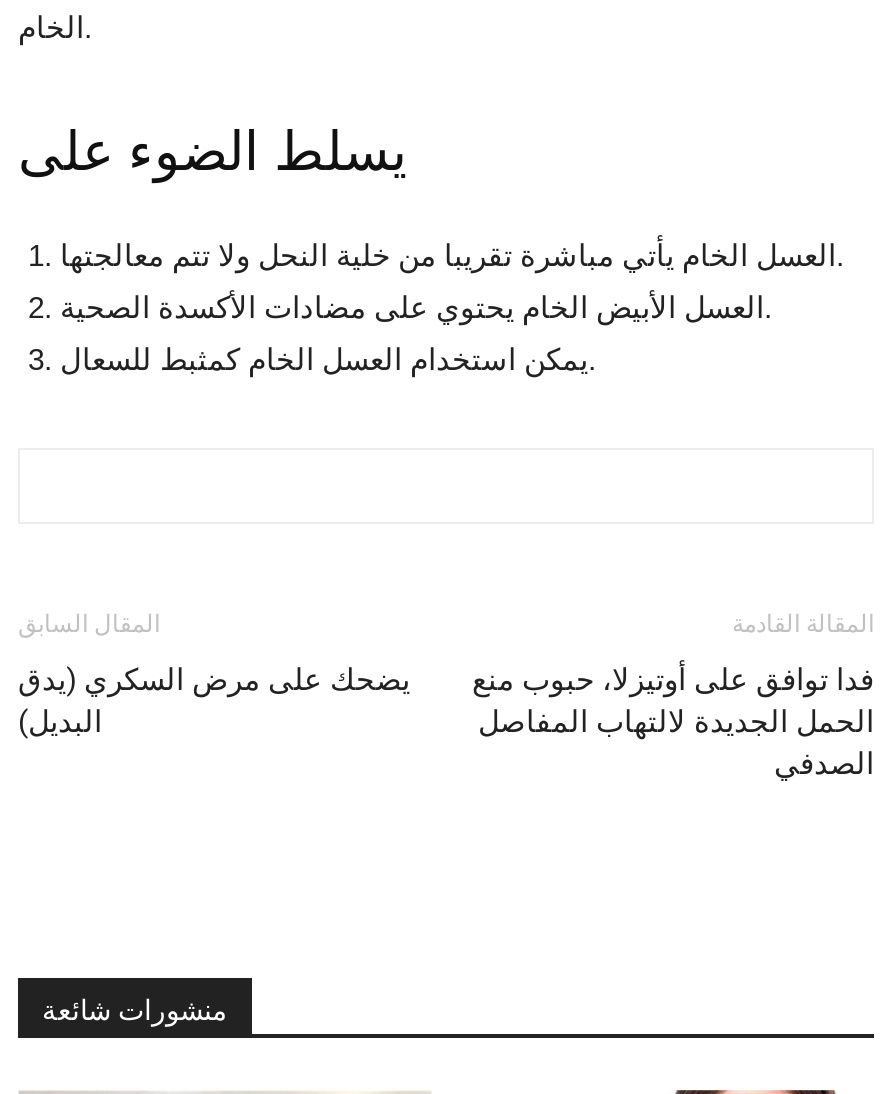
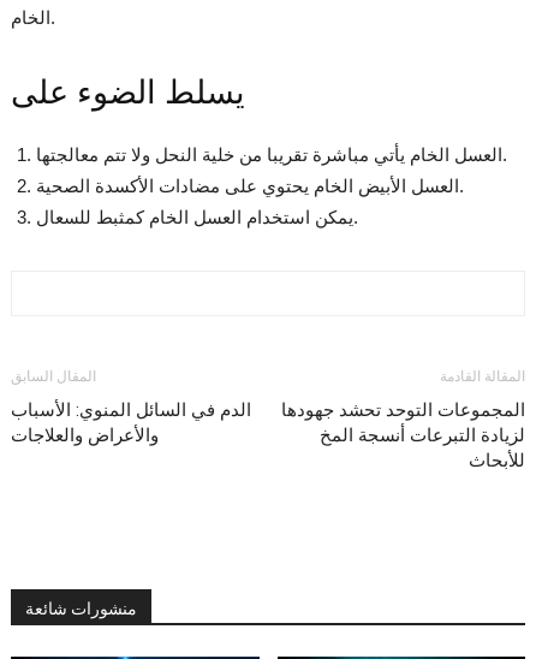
- يضحك على مرض السكري (يدق
- البديل)
+ الدم في السائل المنوي: الأسباب
+ والأعراض والعلاجات

- فدا توافق على أوتيزلا، حبوب منع
- الحمل الجديدة لالتهاب المفاصل
- الصدفي
+ المجموعات التوحد تحشد جهودها
+ لزيادة التبرعات أنسجة المخ
+ للأبحاث
